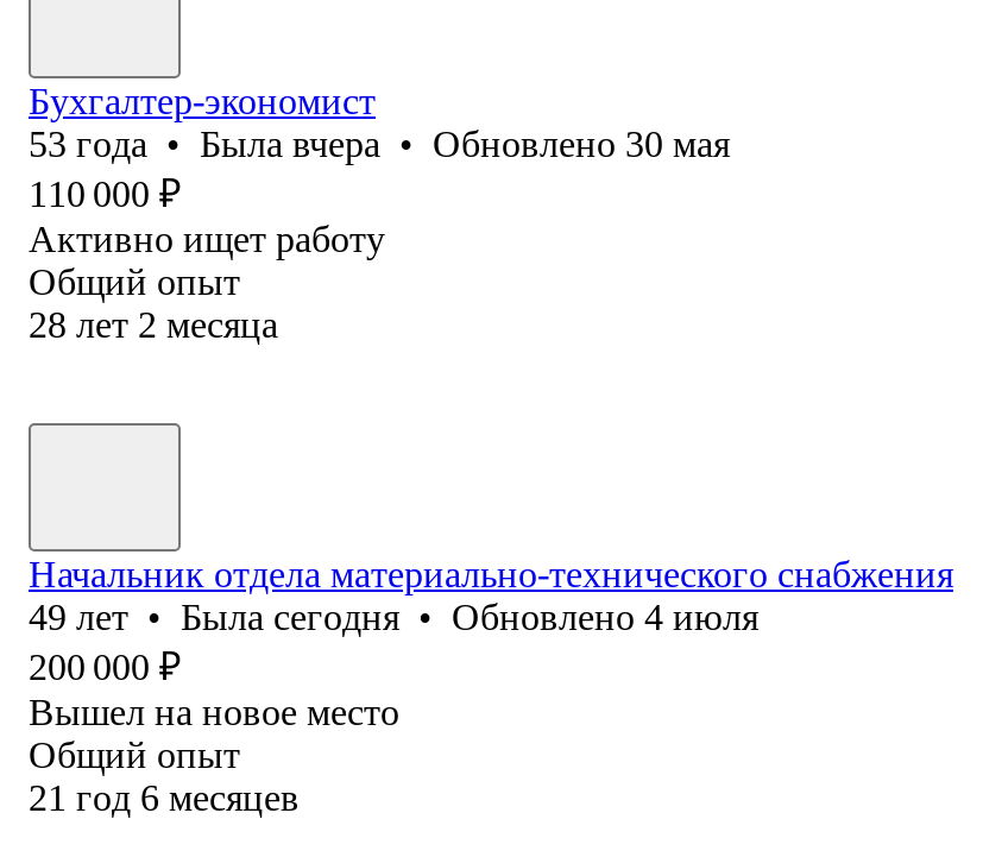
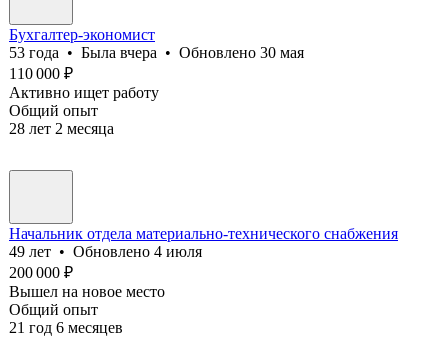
- 49 лет • Была сегодня • Обновлено 4 июля
+ 49 лет • Обновлено 4 июля
